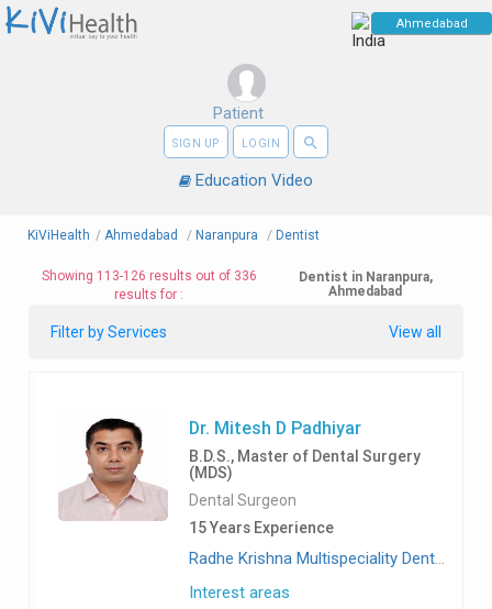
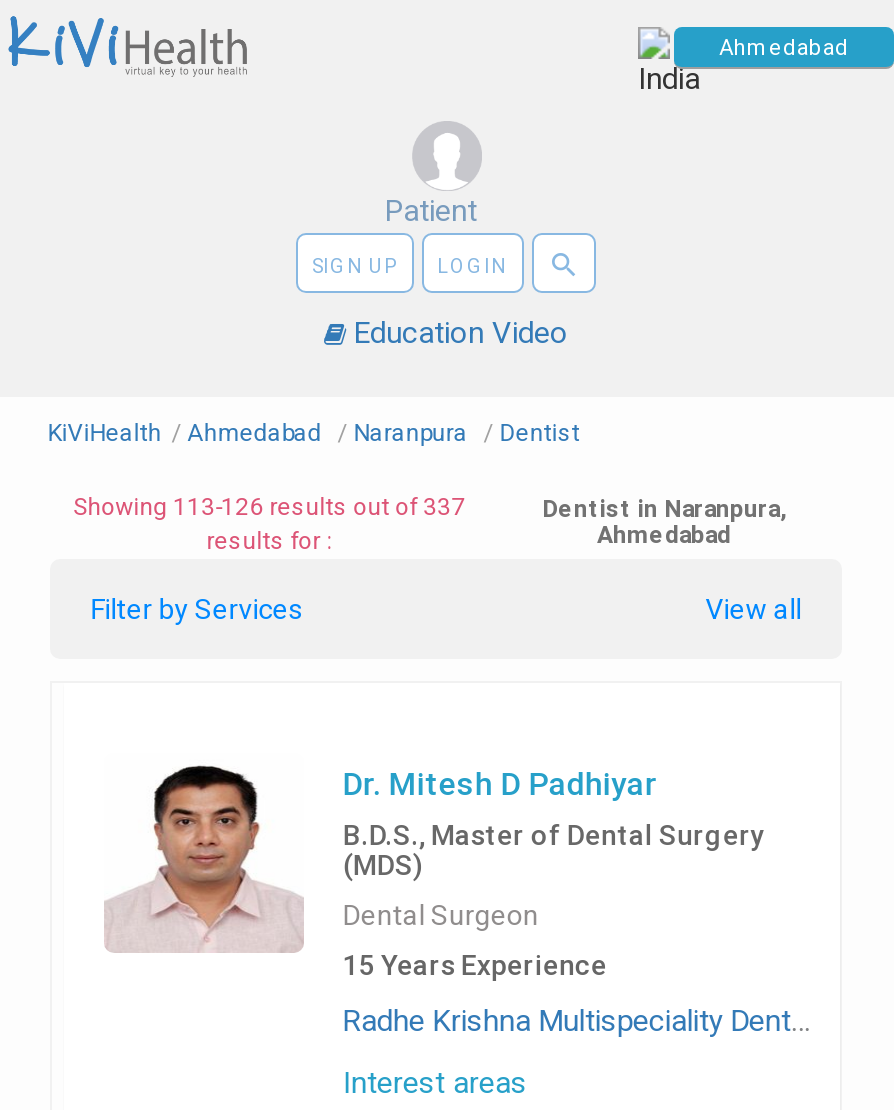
- Showing 113-126 results out of 336
+ Showing 113-126 results out of 337
